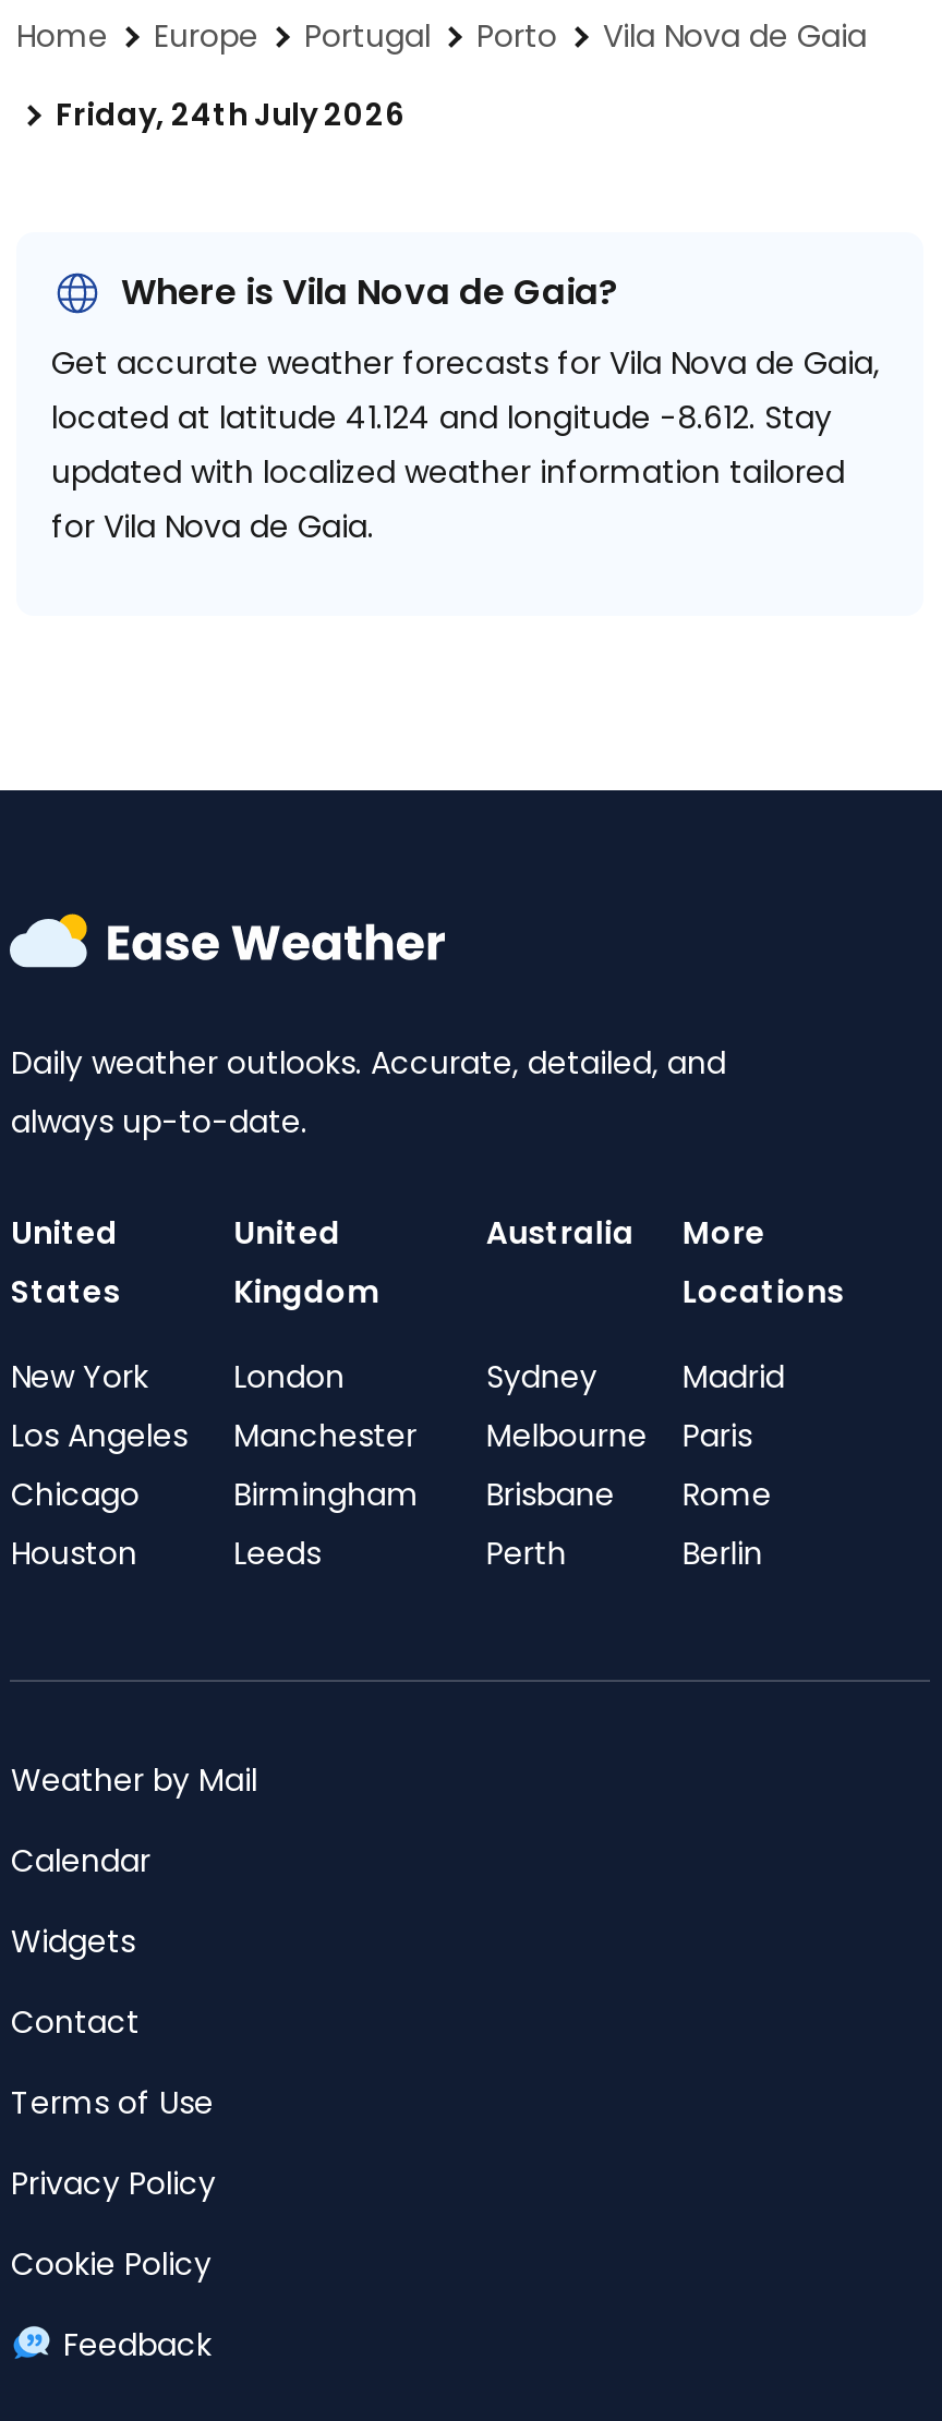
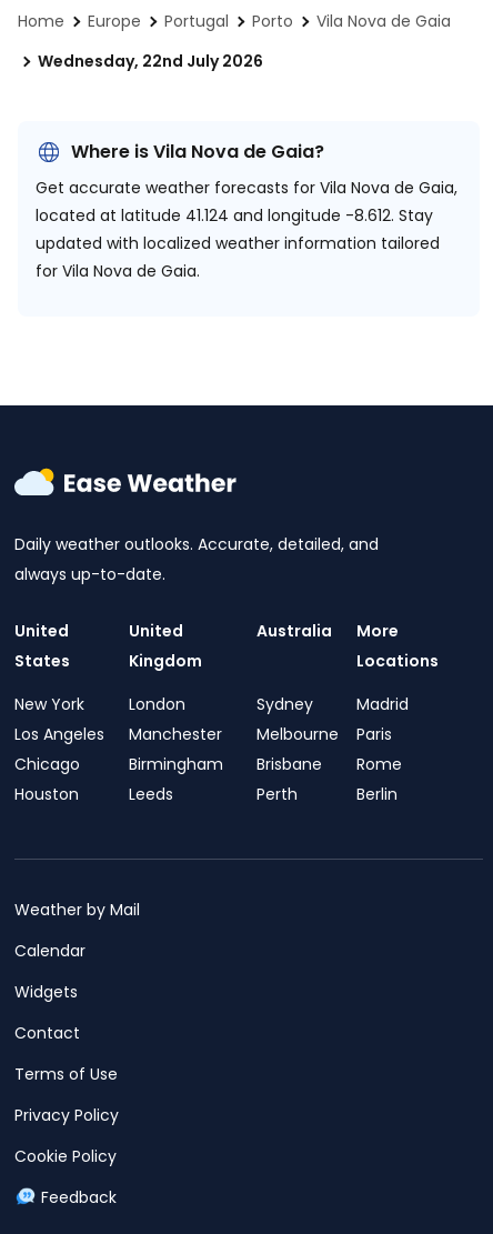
- Friday, 24th July 2026
+ Wednesday, 22nd July 2026
